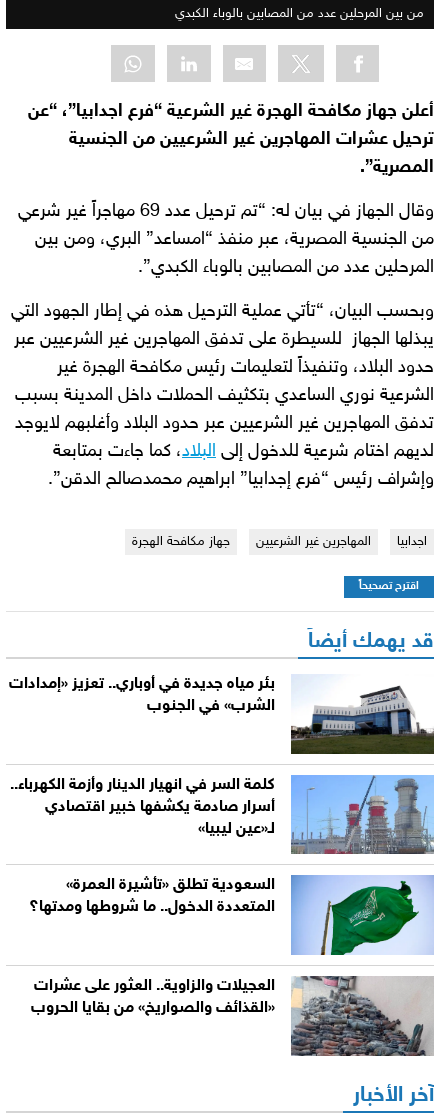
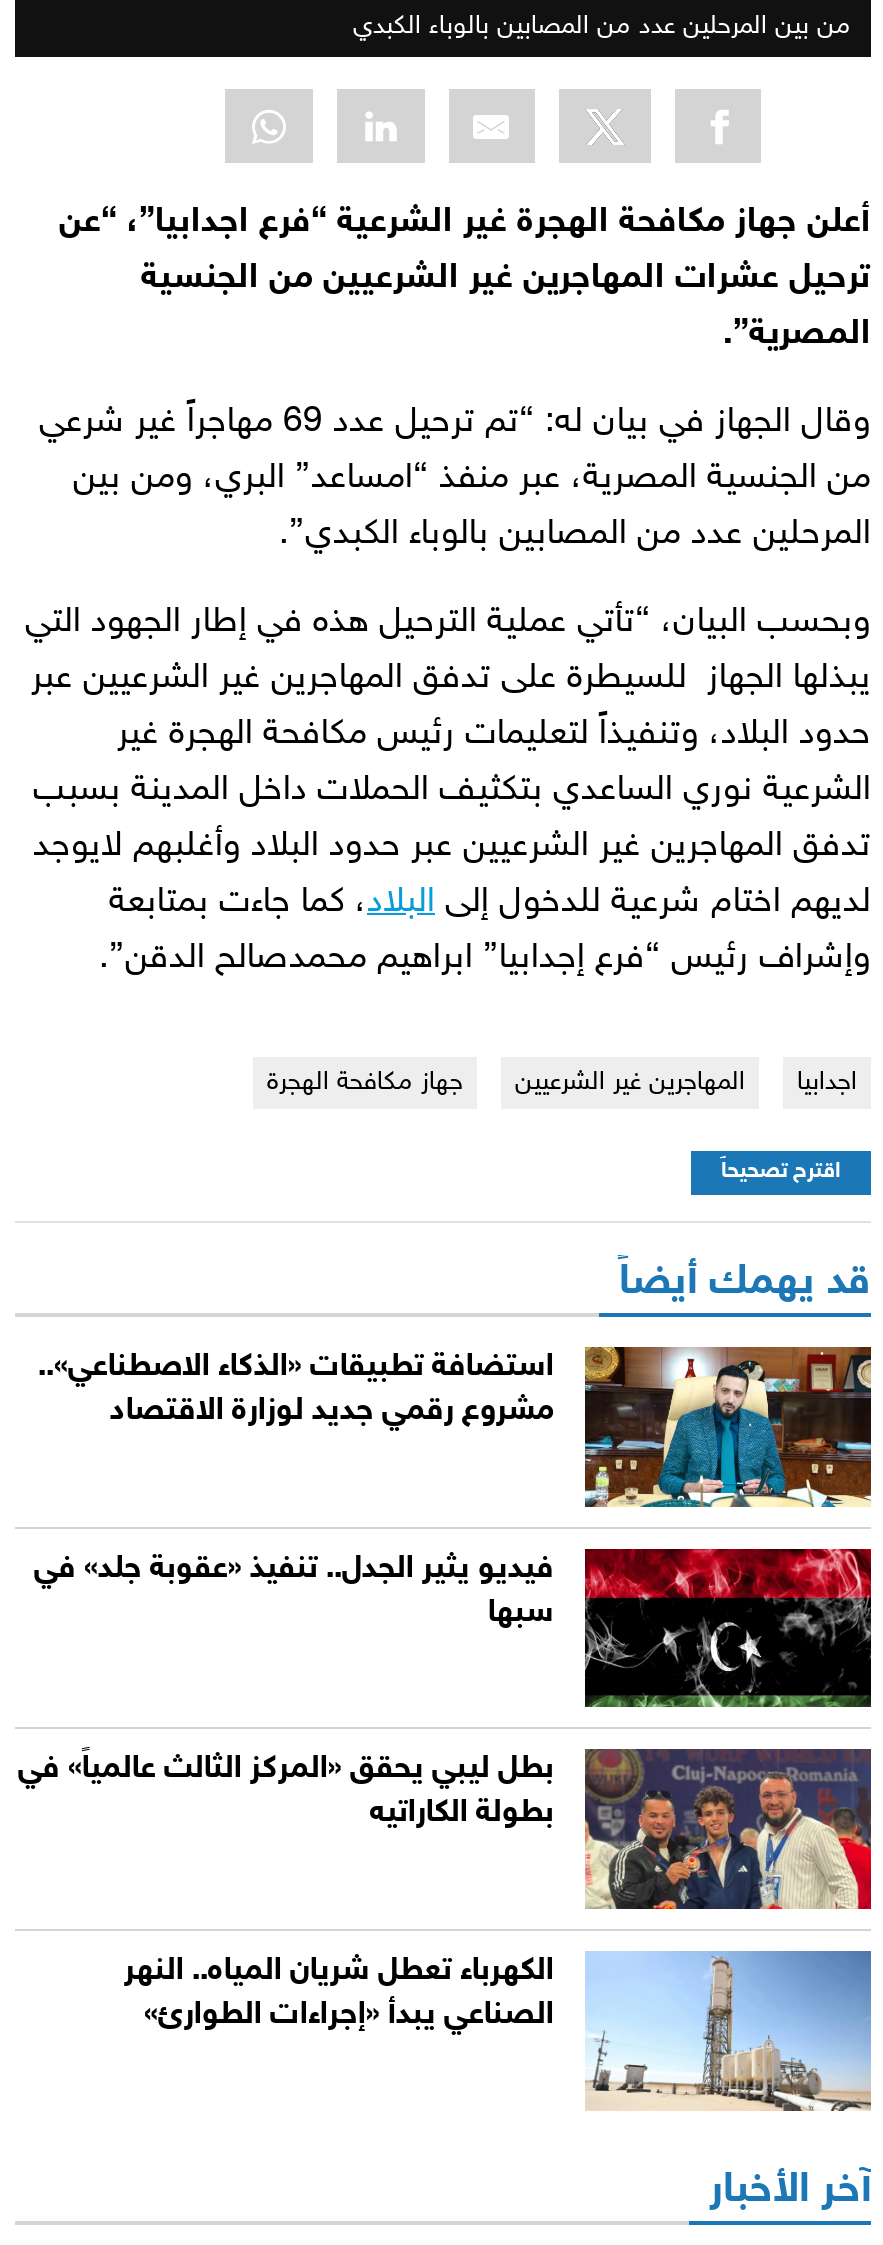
- [image]
- بئر مياه جديدة في أوباري.. تعزيز «إمدادات
- الشرب» في الجنوب
+ [image]
+ استضافة تطبيقات «الذكاء الاصطناعي»..
+ مشروع رقمي جديد لوزارة الاقتصاد

- [image]
- كلمة السر في انهيار الدينار وأزمة الكهرباء..
- أسرار صادمة يكشفها خبير اقتصادي
- لـ«عين ليبيا»
+ [image]
+ فيديو يثير الجدل.. تنفيذ «عقوبة جلد» في
+ سبها

- [image]
- السعودية تطلق «تأشيرة العمرة»
- المتعددة الدخول.. ما شروطها ومدتها؟
+ [image]
+ بطل ليبي يحقق «المركز الثالث عالمياً» في
+ بطولة الكاراتيه

- [image]
- العجيلات والزاوية.. العثور على عشرات
- «القذائف والصواريخ» من بقايا الحروب
+ [image]
+ الكهرباء تعطل شريان المياه.. النهر
+ الصناعي يبدأ «إجراءات الطوارئ»
